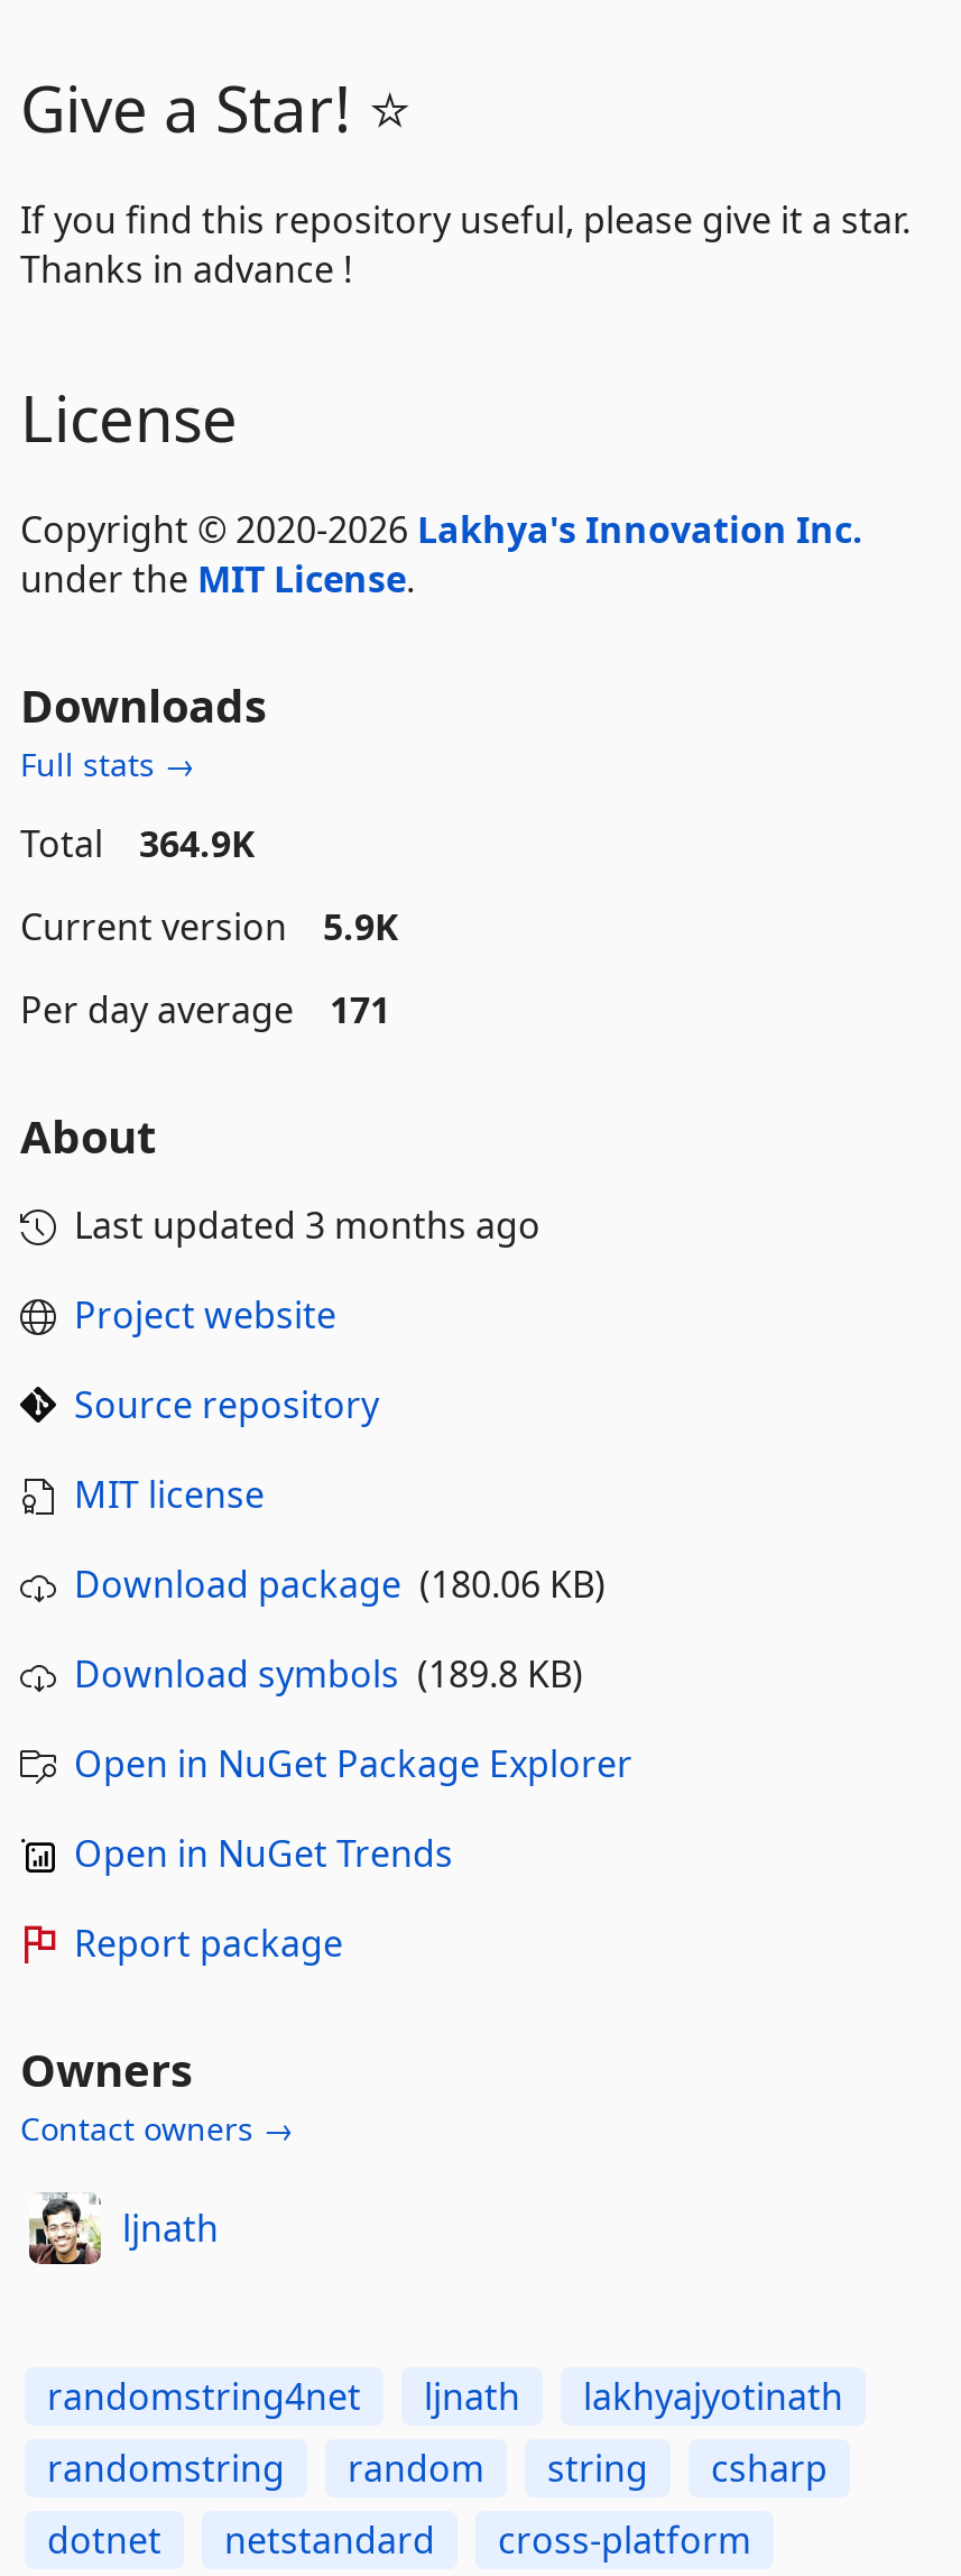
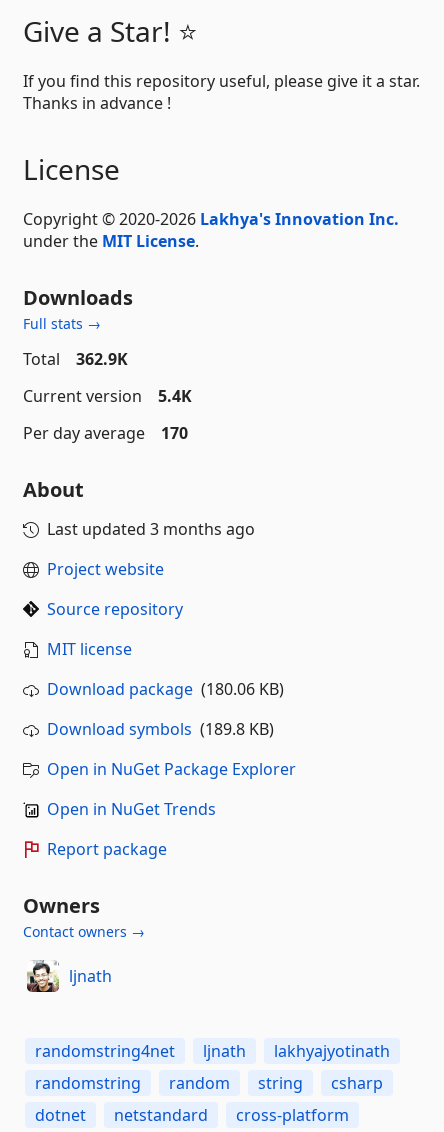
- Total 364.9K
+ Total 362.9K

- Current version 5.9K
+ Current version 5.4K

- Per day average 171
+ Per day average 170
